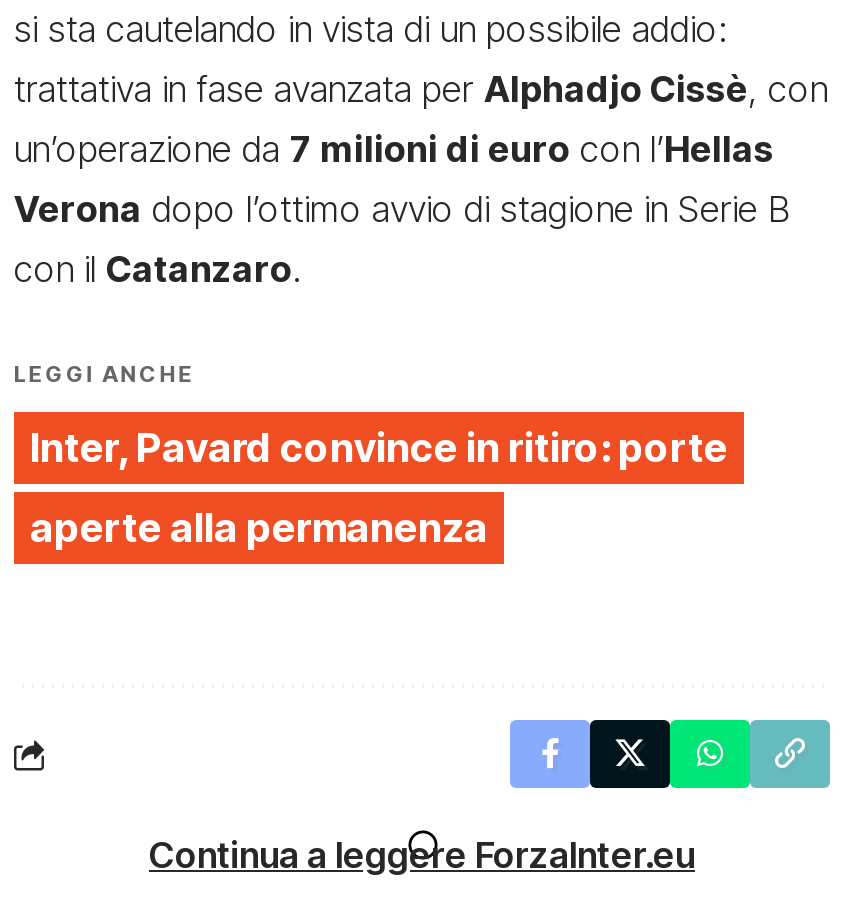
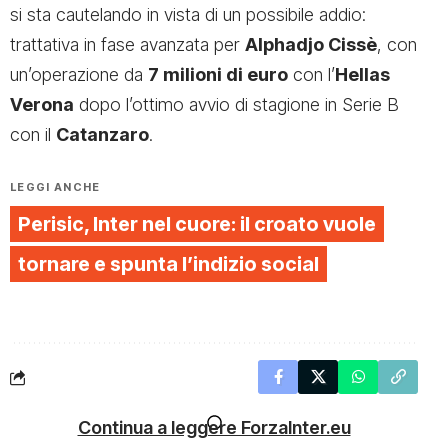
- Inter, Pavard convince in ritiro: porte
+ Perisic, Inter nel cuore: il croato vuole

- aperte alla permanenza
+ tornare e spunta l’indizio social
